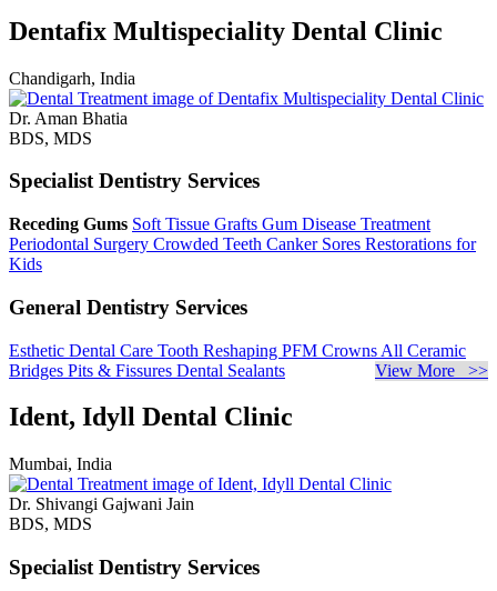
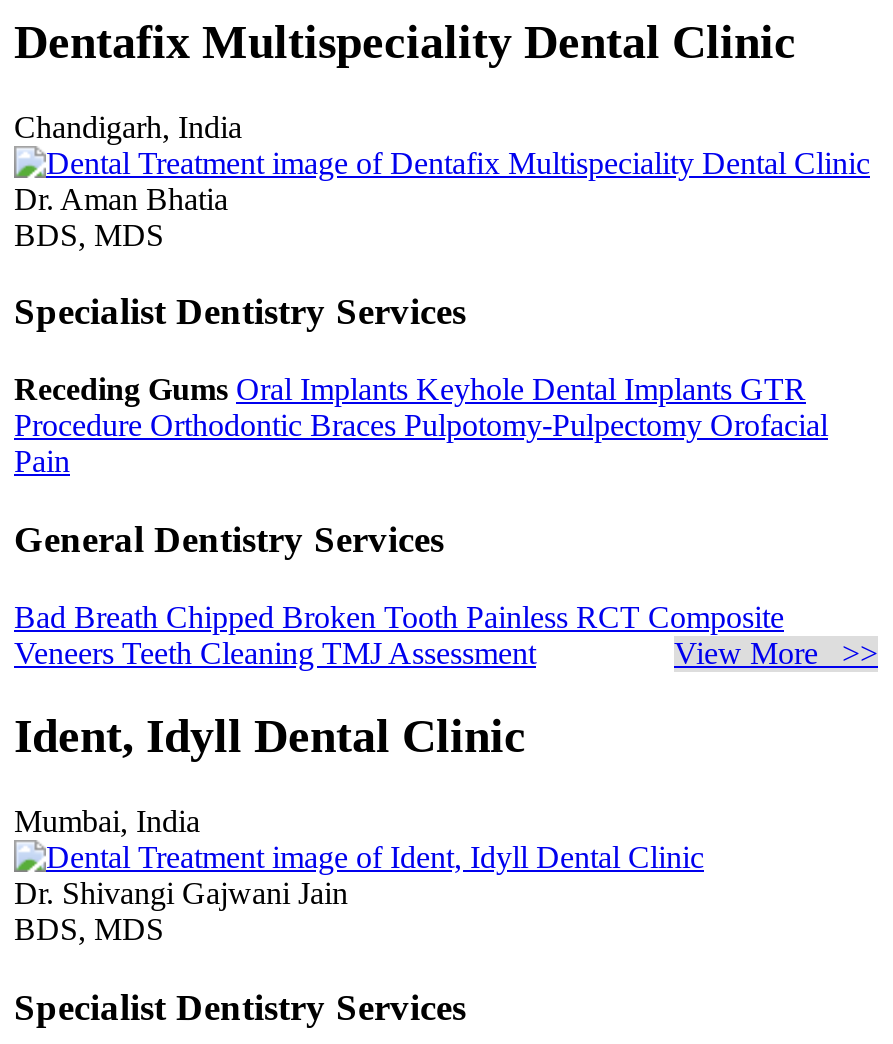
- Receding Gums Soft Tissue Grafts Gum Disease Treatment
- Periodontal Surgery Crowded Teeth Canker Sores Restorations for
- Kids
+ Receding Gums Oral Implants Keyhole Dental Implants GTR
+ Procedure Orthodontic Braces Pulpotomy-Pulpectomy Orofacial
+ Pain

- Esthetic Dental Care Tooth Reshaping PFM Crowns All Ceramic
- Bridges Pits & Fissures Dental Sealants
+ Bad Breath Chipped Broken Tooth Painless RCT Composite
+ Veneers Teeth Cleaning TMJ Assessment
